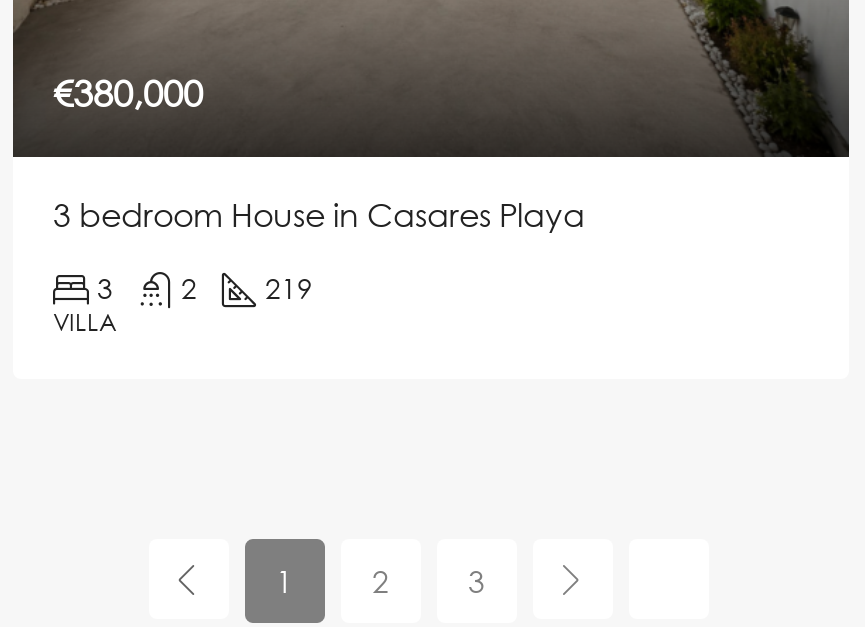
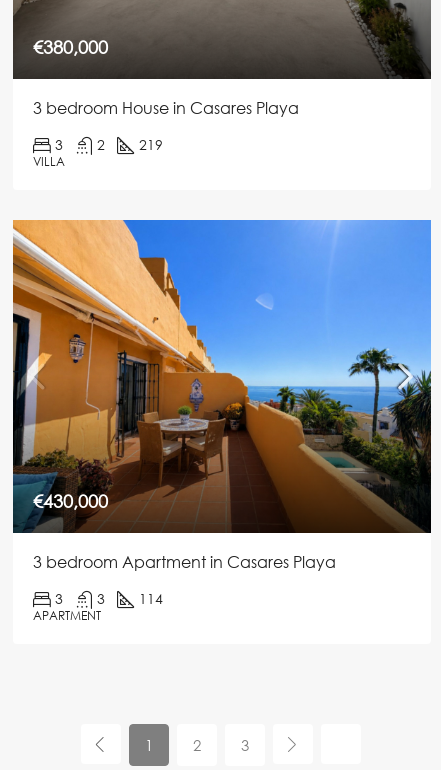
+ [image]
+ €430,000
+ 3 bedroom Apartment in Casares Playa
+ 3
+ 3
+ 114
+ APARTMENT
